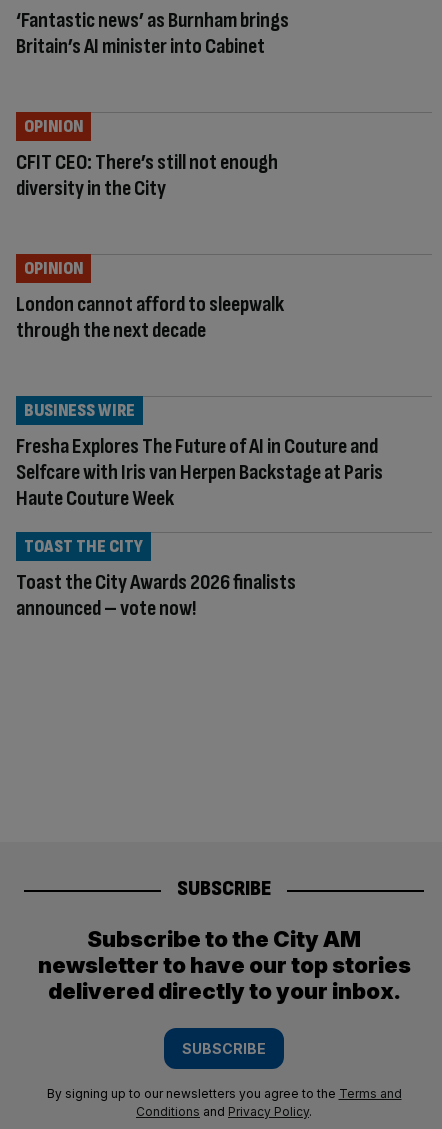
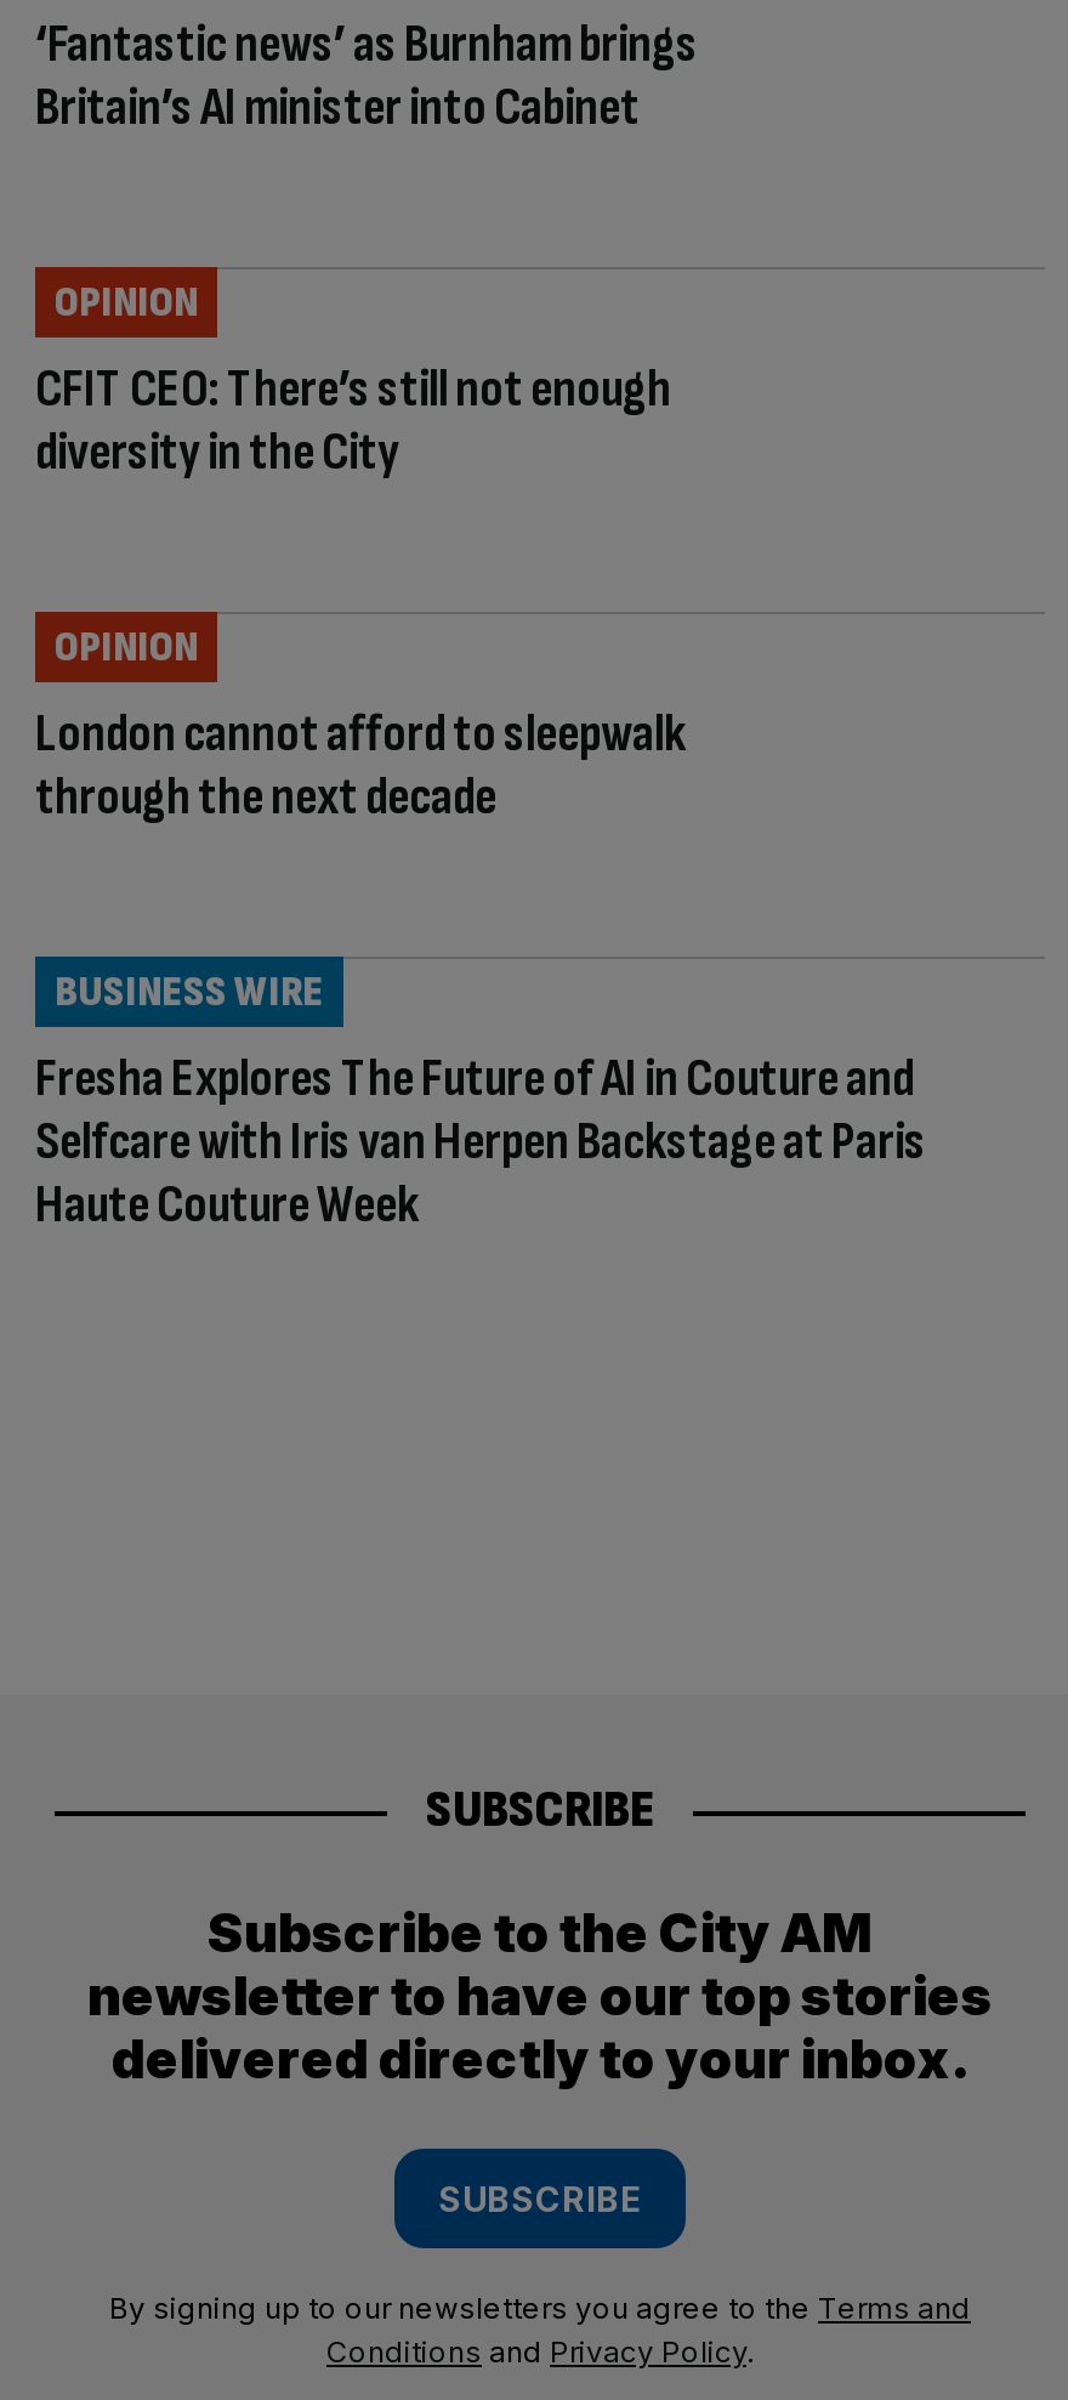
- TOAST THE CITY

- Toast the City Awards 2026 finalists
- announced – vote now!
